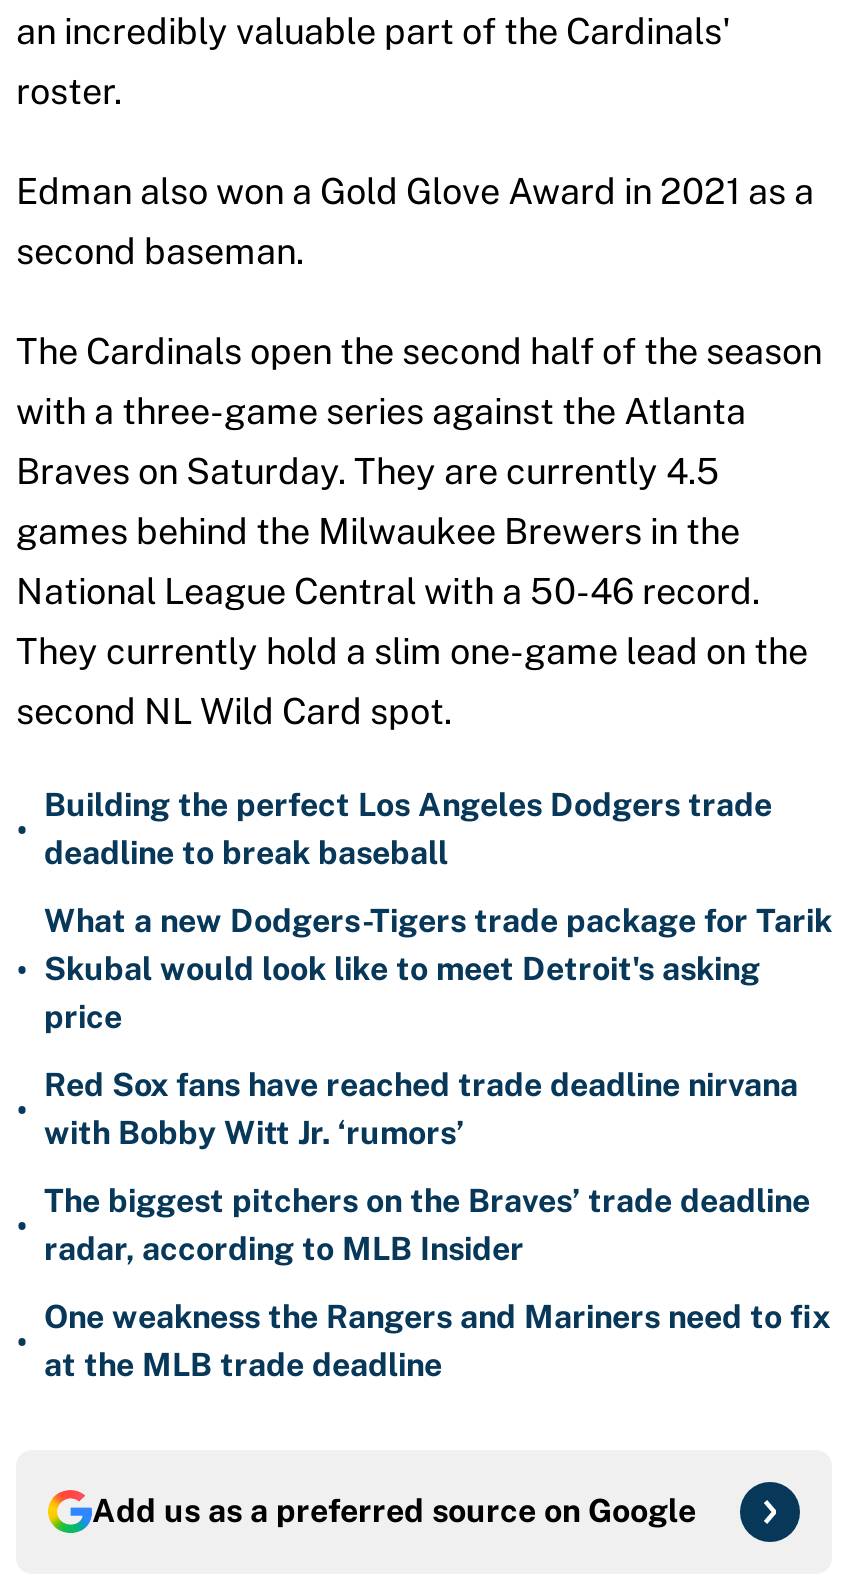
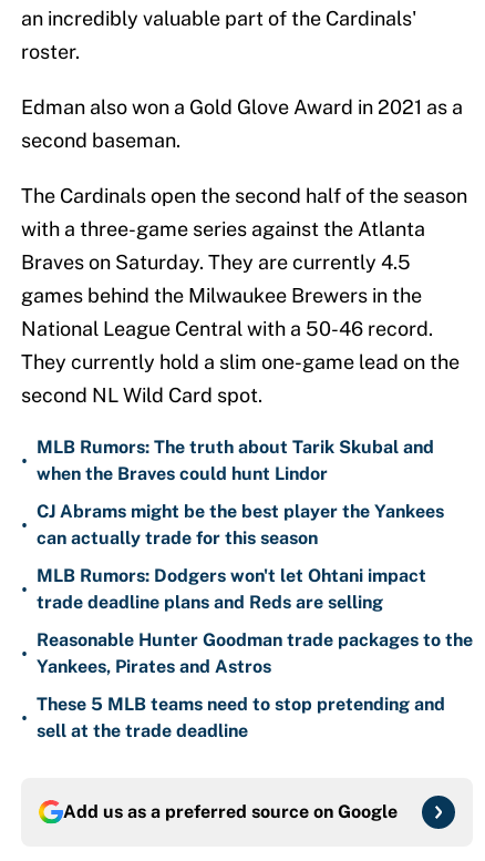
- Building the perfect Los Angeles Dodgers trade
- deadline to break baseball
+ MLB Rumors: The truth about Tarik Skubal and
+ when the Braves could hunt Lindor

- What a new Dodgers-Tigers trade package for Tarik
- Skubal would look like to meet Detroit's asking
- price
+ CJ Abrams might be the best player the Yankees
+ can actually trade for this season

- Red Sox fans have reached trade deadline nirvana
- with Bobby Witt Jr. ‘rumors’
+ MLB Rumors: Dodgers won't let Ohtani impact
+ trade deadline plans and Reds are selling

- The biggest pitchers on the Braves’ trade deadline
- radar, according to MLB Insider
+ Reasonable Hunter Goodman trade packages to the
+ Yankees, Pirates and Astros

- One weakness the Rangers and Mariners need to fix
- at the MLB trade deadline
+ These 5 MLB teams need to stop pretending and
+ sell at the trade deadline
